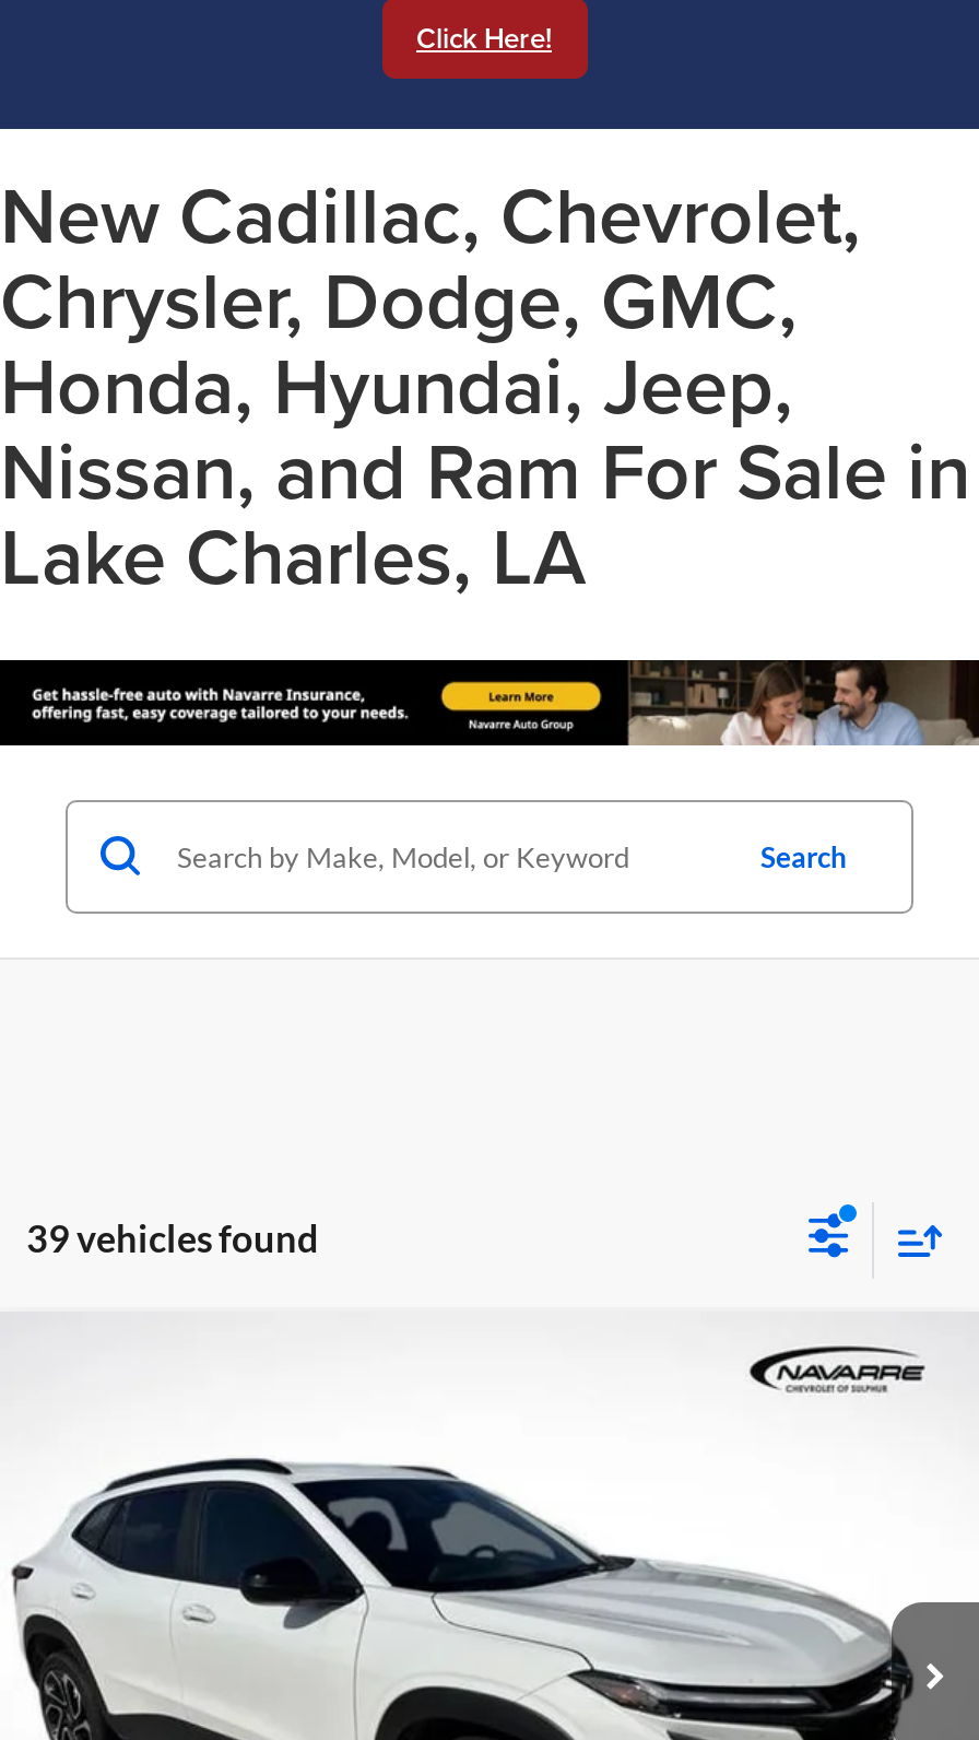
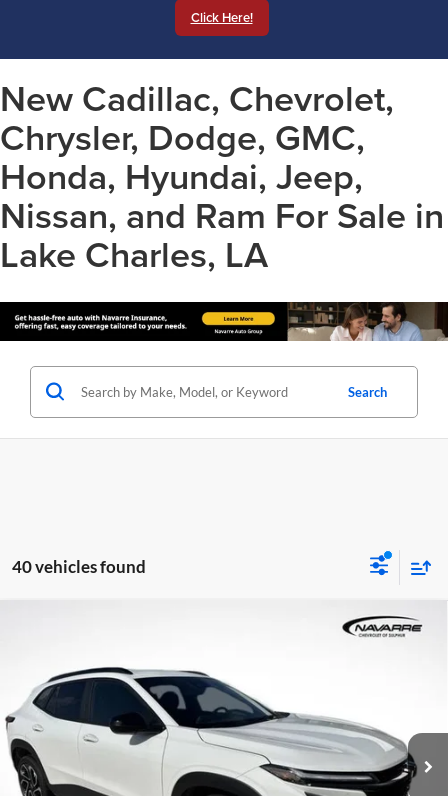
- 39 vehicles found
+ 40 vehicles found
